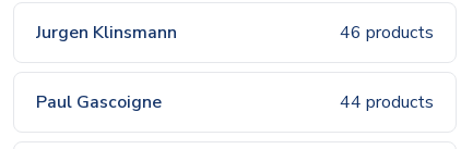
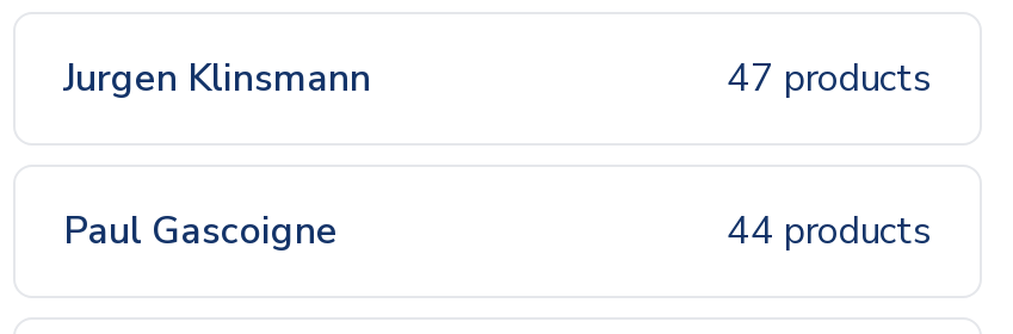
- 46 products
+ 47 products
